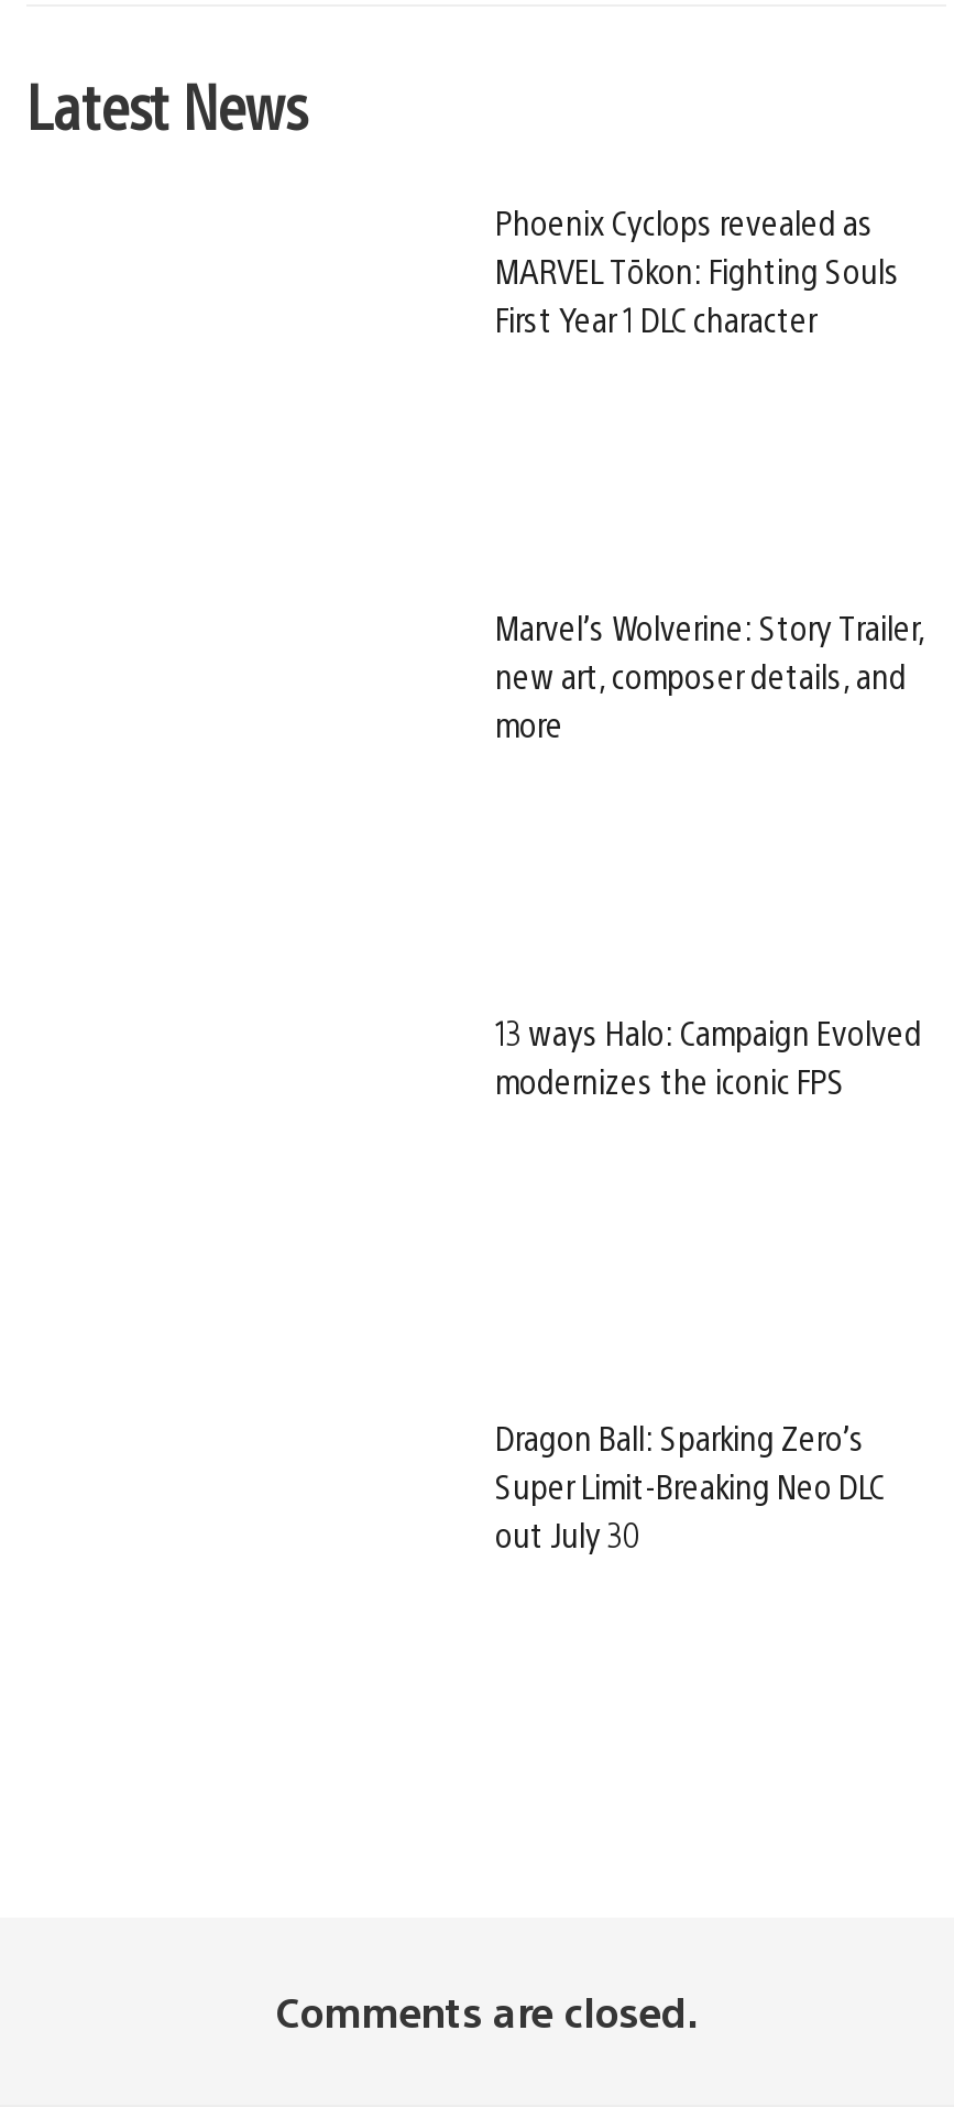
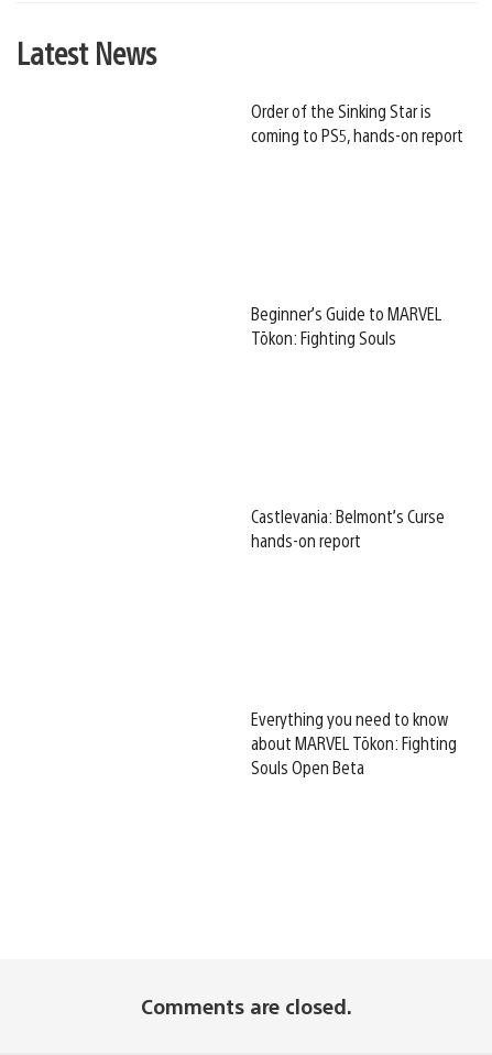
- Phoenix Cyclops revealed as
- MARVEL Tōkon: Fighting Souls
- First Year 1 DLC character
+ Order of the Sinking Star is
+ coming to PS5, hands-on report

- Marvel’s Wolverine: Story Trailer,
- new art, composer details, and
- more
+ Beginner’s Guide to MARVEL
+ Tōkon: Fighting Souls

- 13 ways Halo: Campaign Evolved
- modernizes the iconic FPS
+ Castlevania: Belmont’s Curse
+ hands-on report

- Dragon Ball: Sparking Zero’s
- Super Limit-Breaking Neo DLC
- out July 30
+ Everything you need to know
+ about MARVEL Tōkon: Fighting
+ Souls Open Beta
